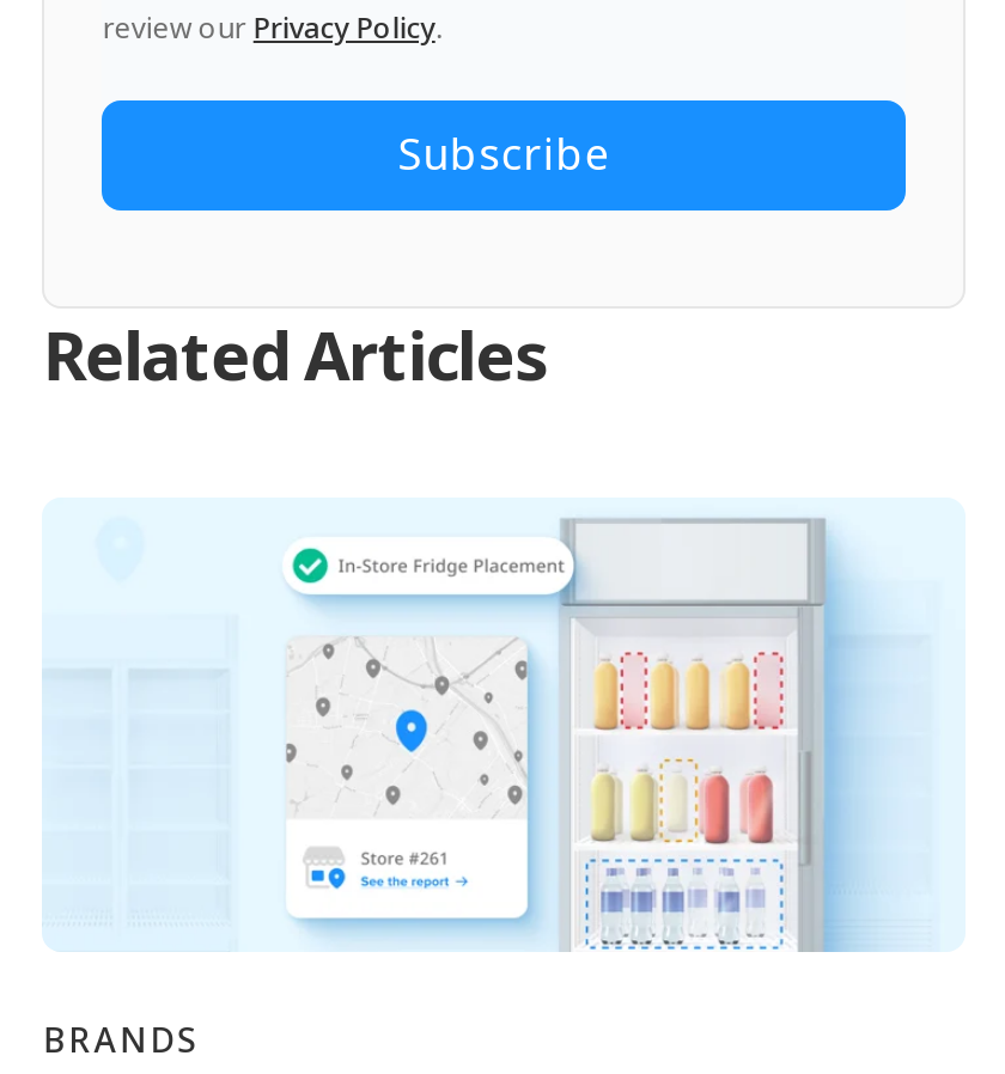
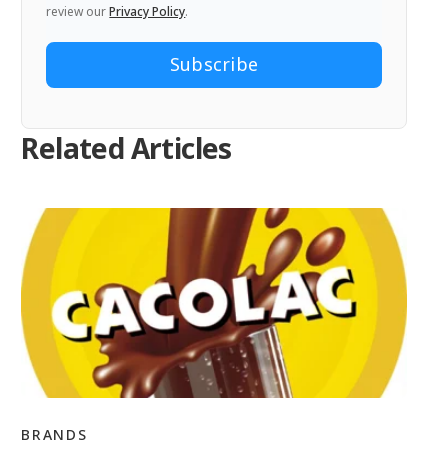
- [image]
+ [image]
